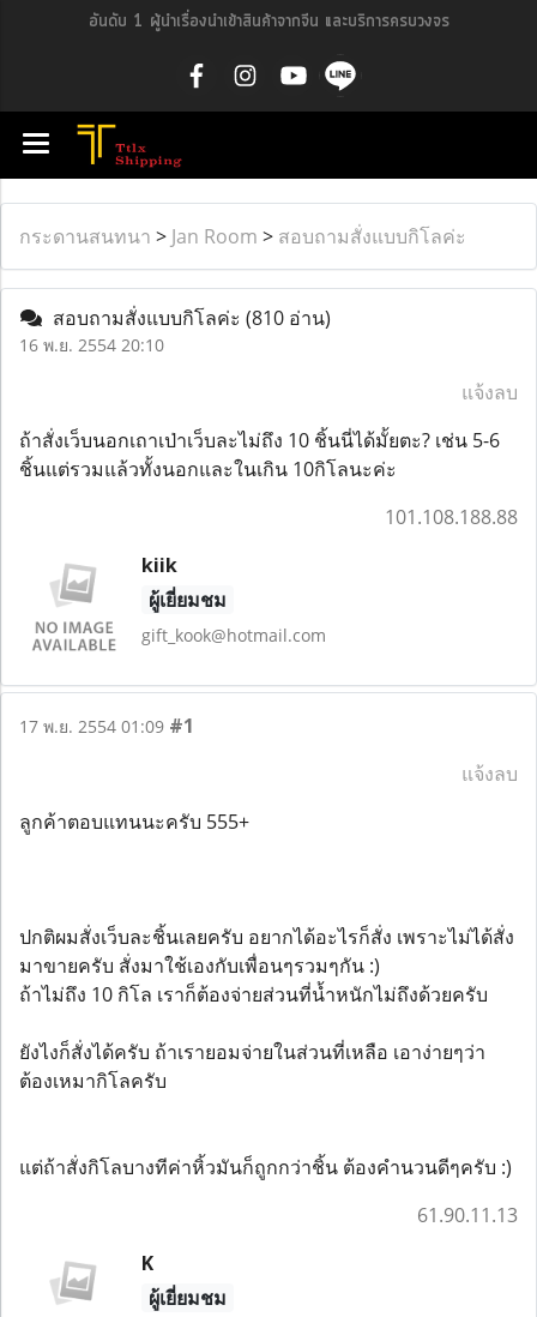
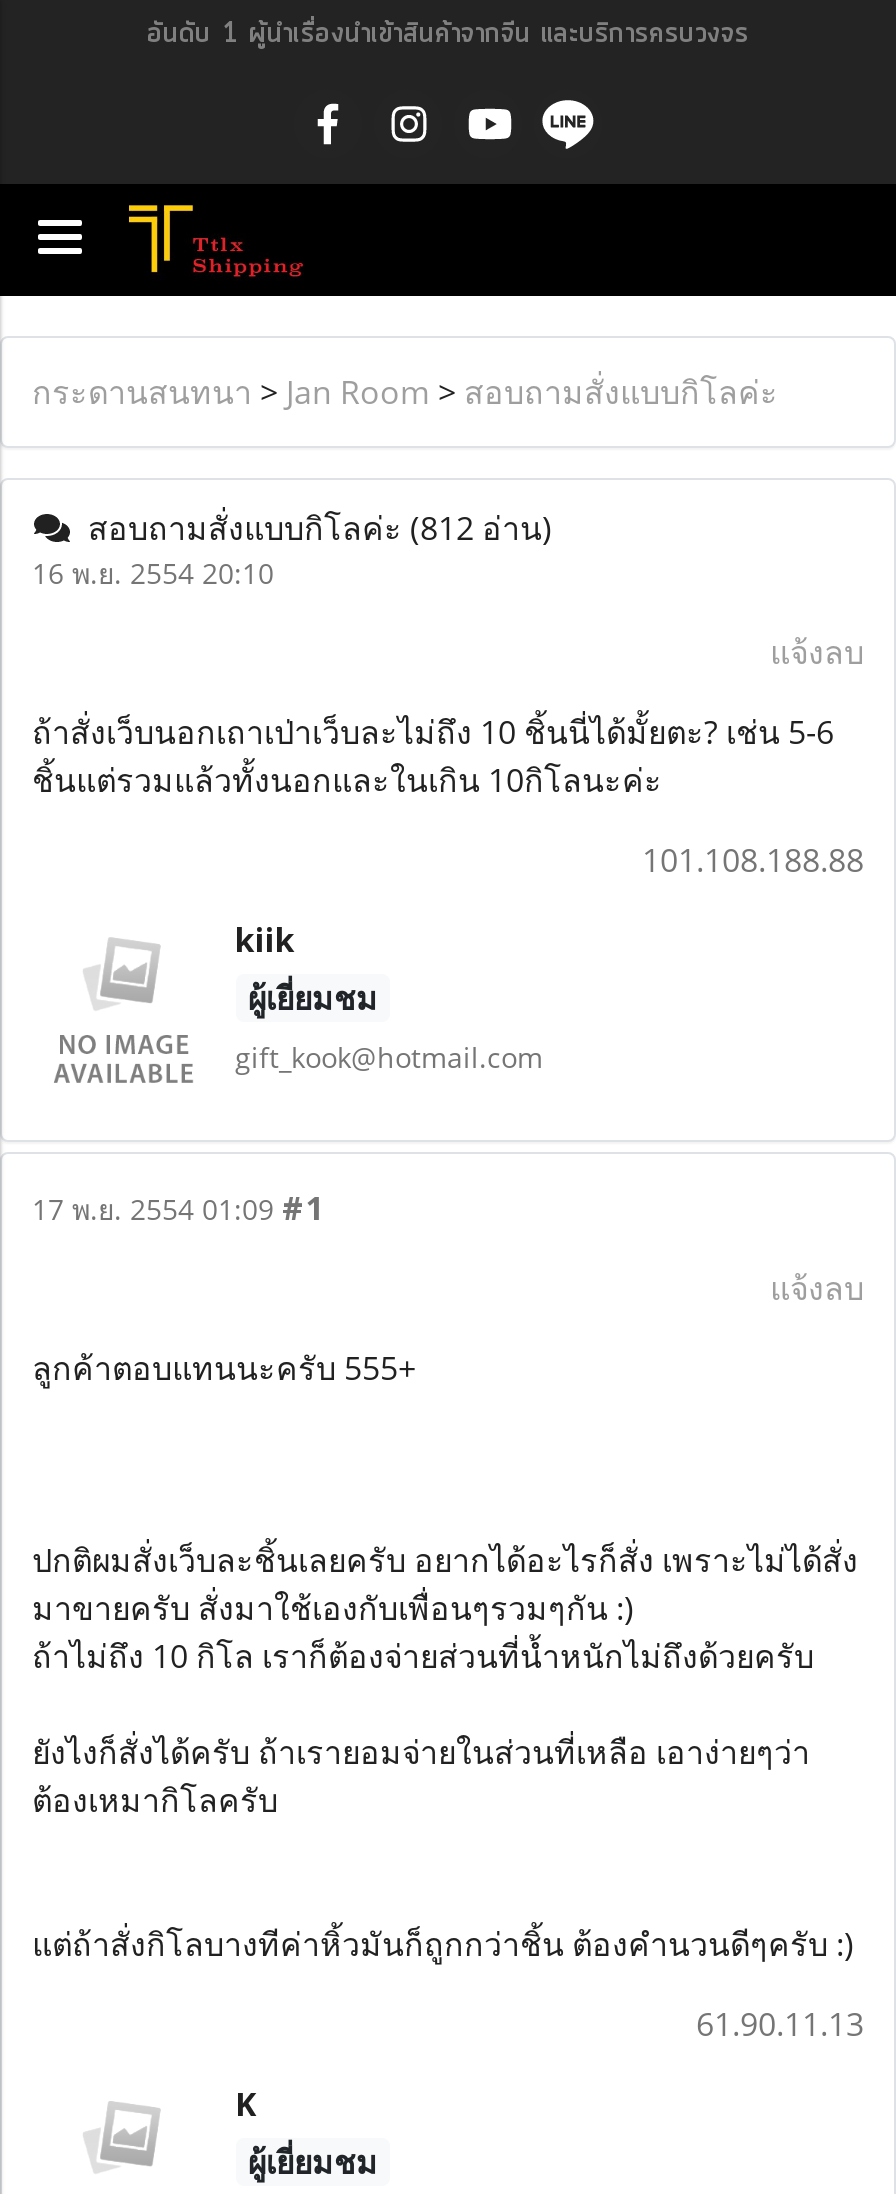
- สอบถามสั่งแบบกิโลค่ะ(810 อ่าน)
+ สอบถามสั่งแบบกิโลค่ะ(812 อ่าน)
